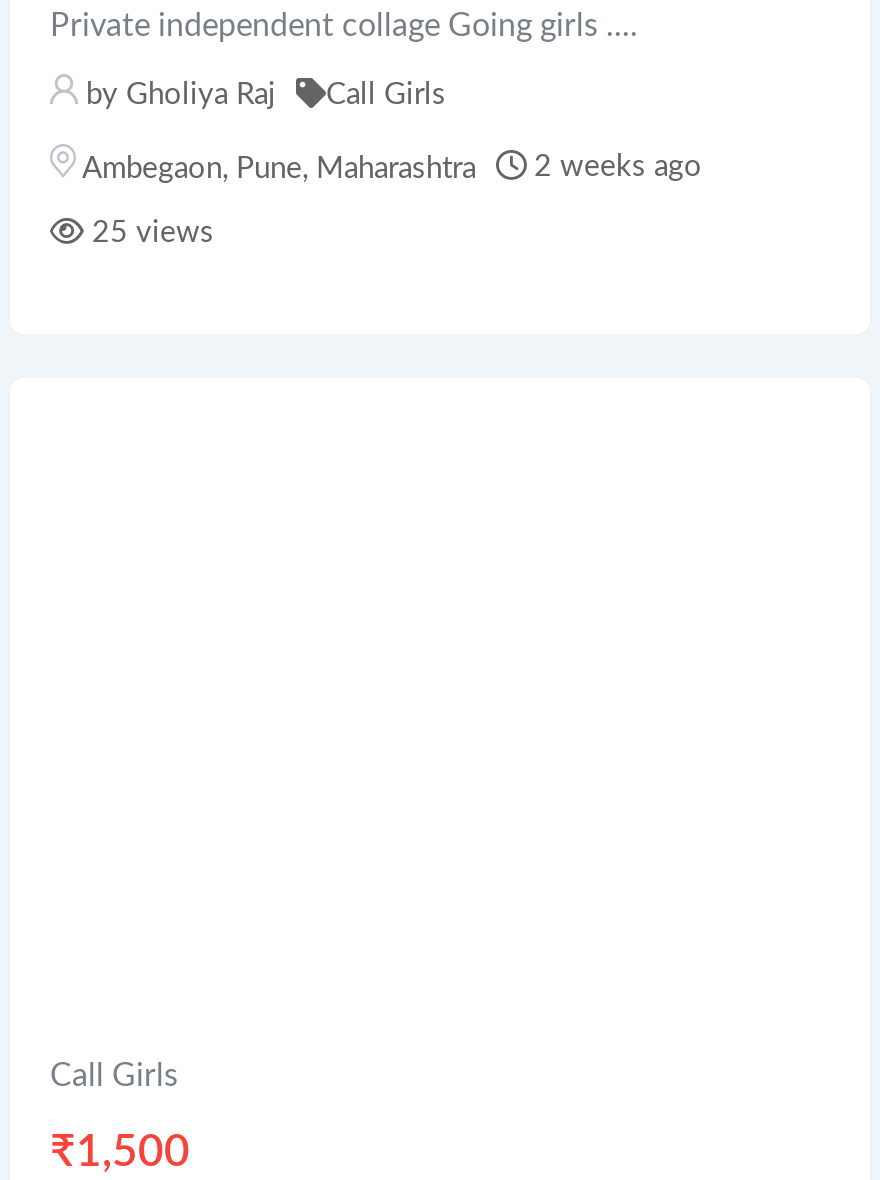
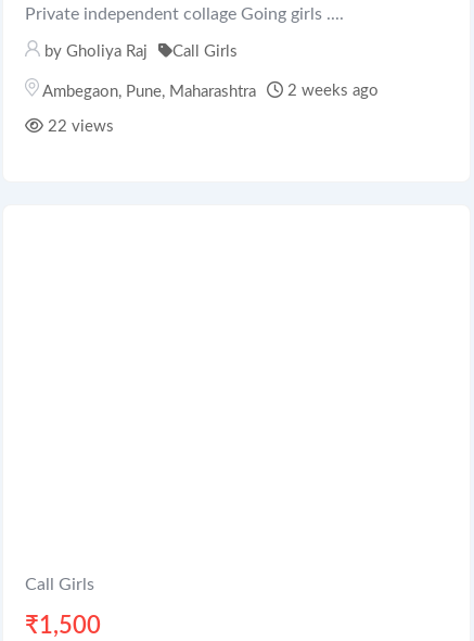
- 25 views
+ 22 views
